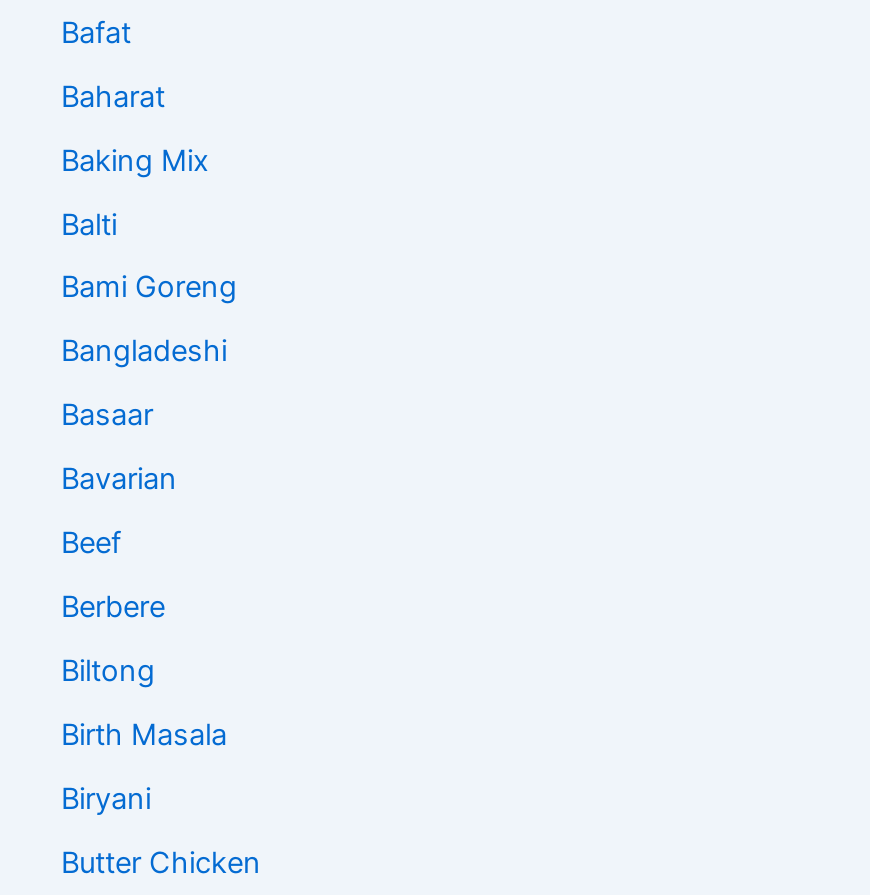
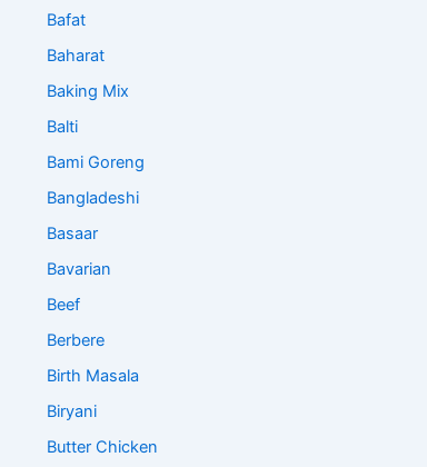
- Biltong
